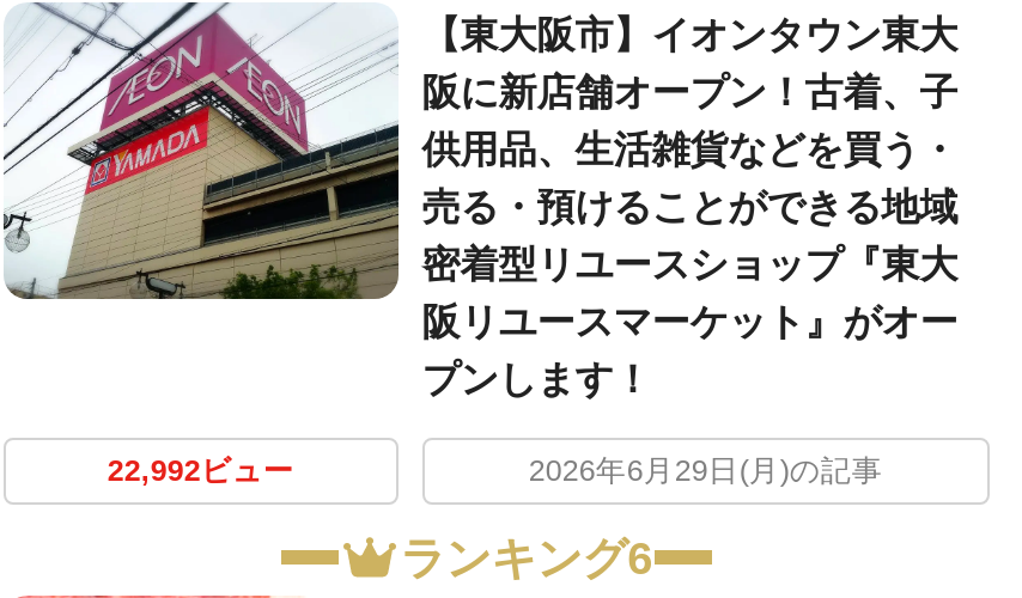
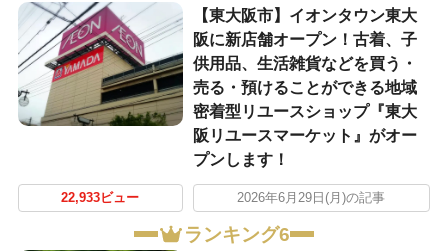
- 22,992ビュー
+ 22,933ビュー
